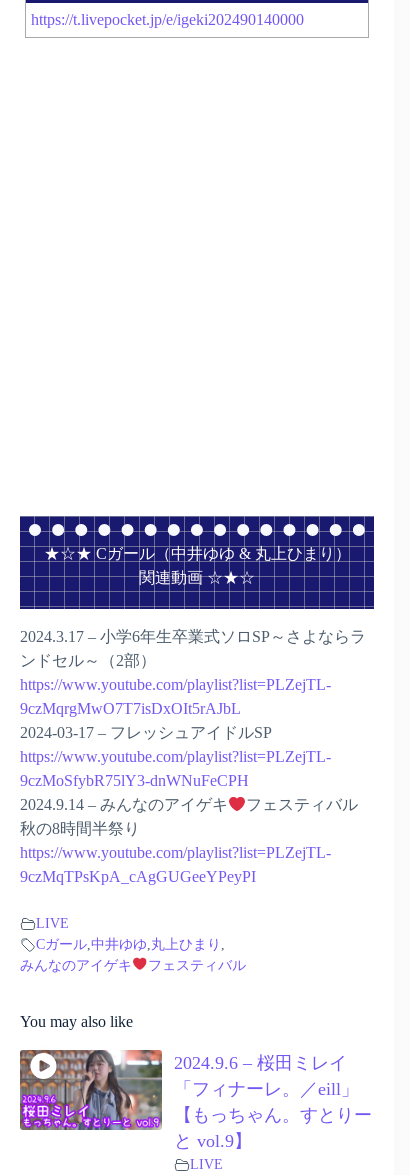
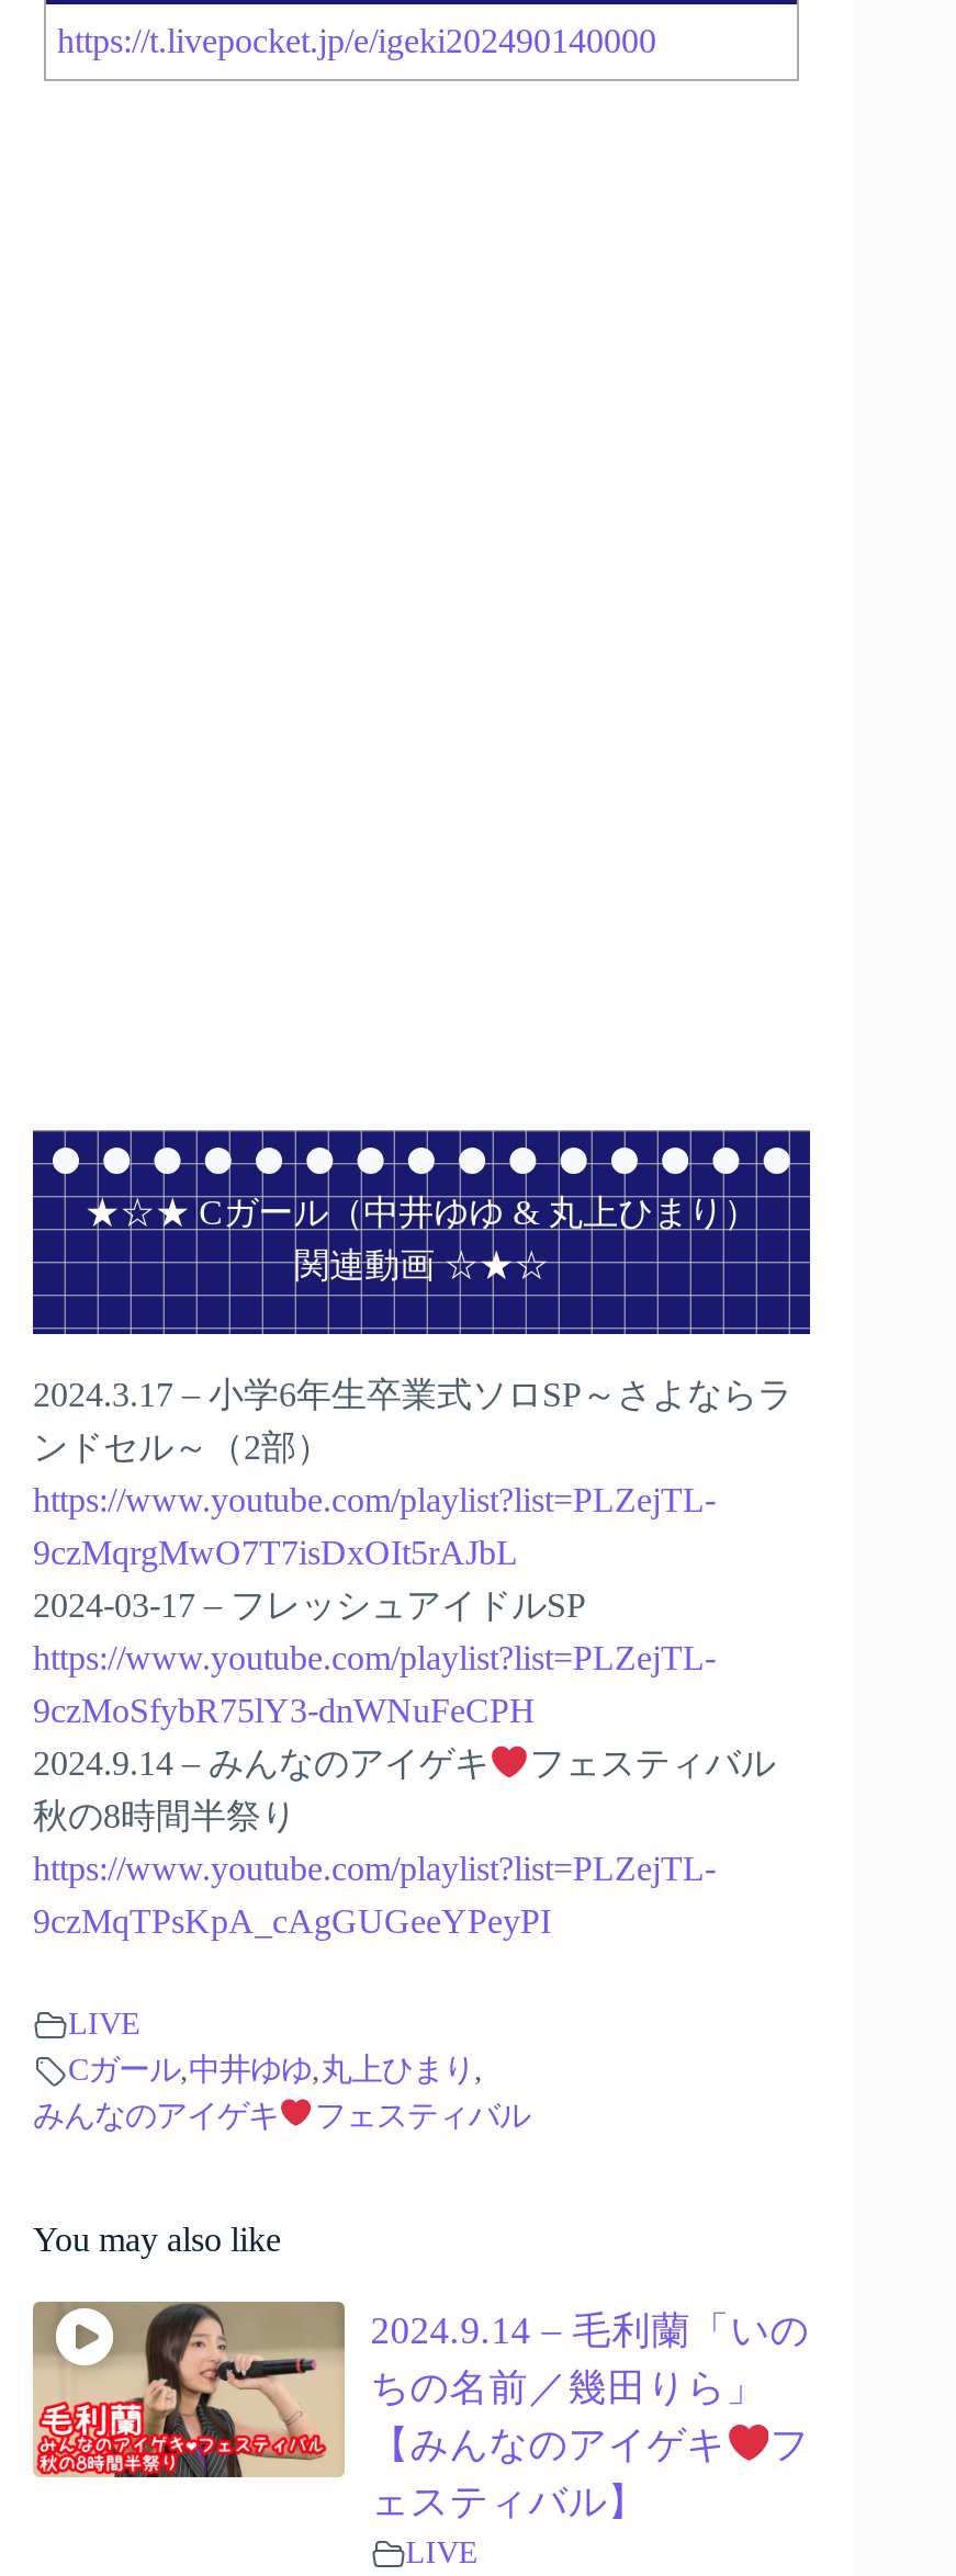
- [image]
- 2024.9.6 – 桜田ミレイ
- 「フィナーレ。／eill」
- 【もっちゃん。すとりー
- と vol.9】
+ [image]
+ 2024.9.14 – 毛利蘭「いの
+ ちの名前／幾田りら」
+ 【みんなのアイゲキ
+ フ
+ ェスティバル】
